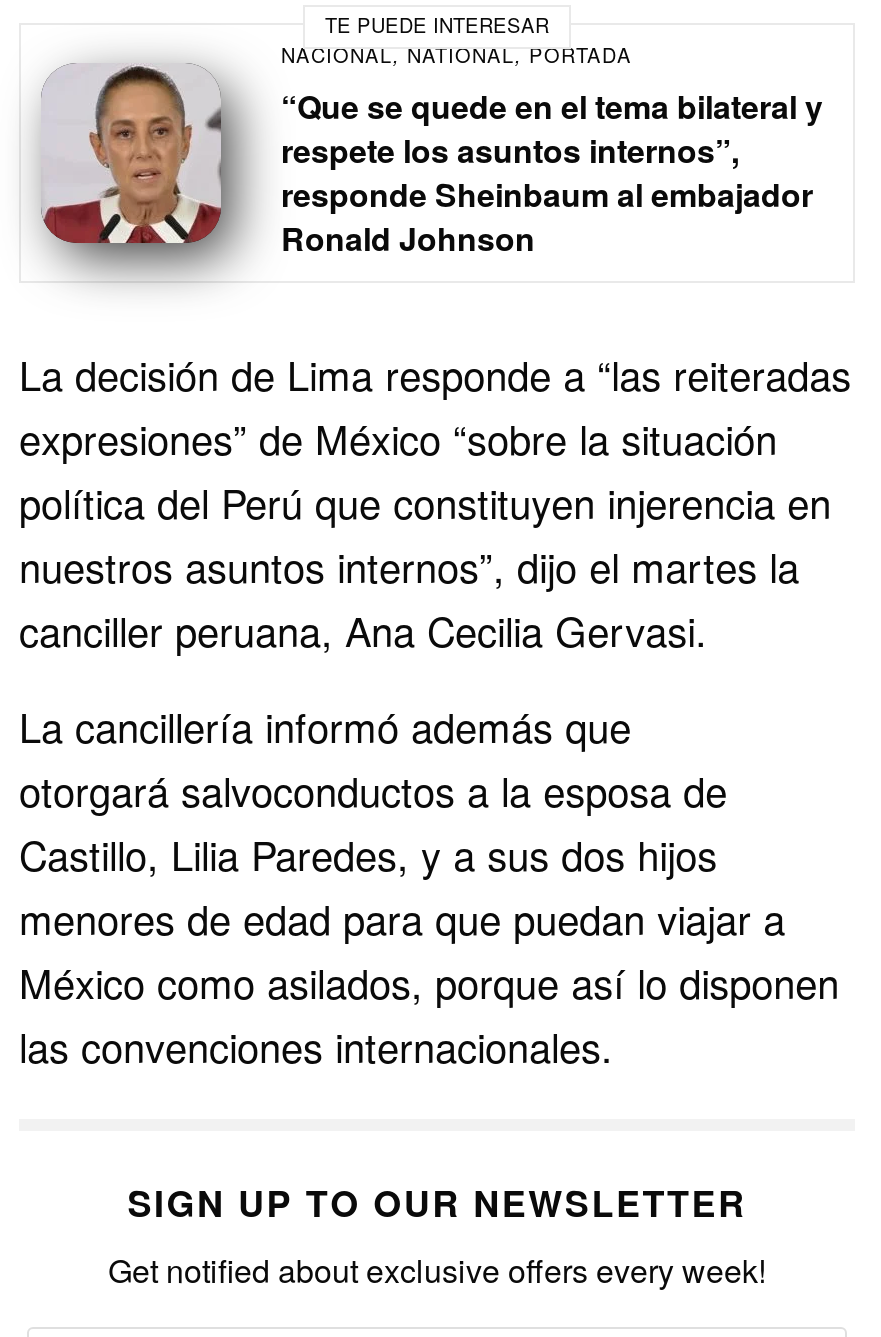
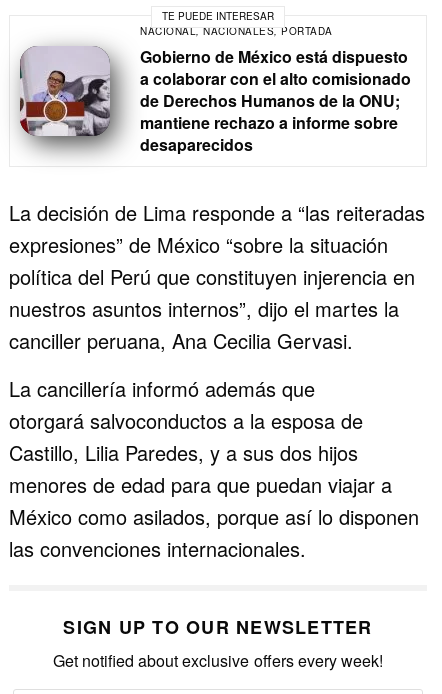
- [image]
- NACIONAL, NATIONAL, PORTADA
- “Que se quede en el tema bilateral y
- respete los asuntos internos”,
- responde Sheinbaum al embajador
- Ronald Johnson
+ [image]
+ NACIONAL, NACIONALES, PORTADA
+ Gobierno de México está dispuesto
+ a colaborar con el alto comisionado
+ de Derechos Humanos de la ONU;
+ mantiene rechazo a informe sobre
+ desaparecidos
